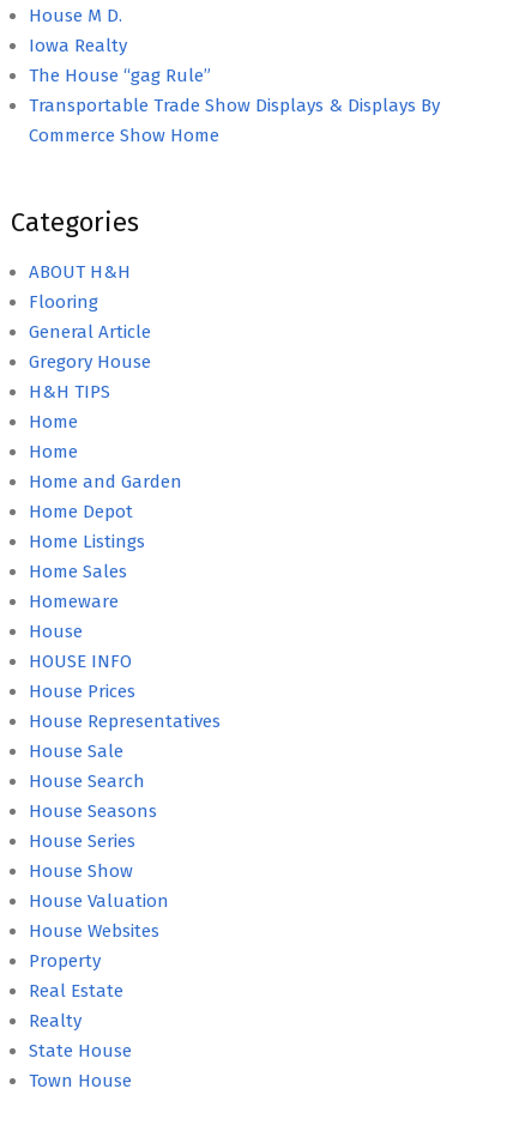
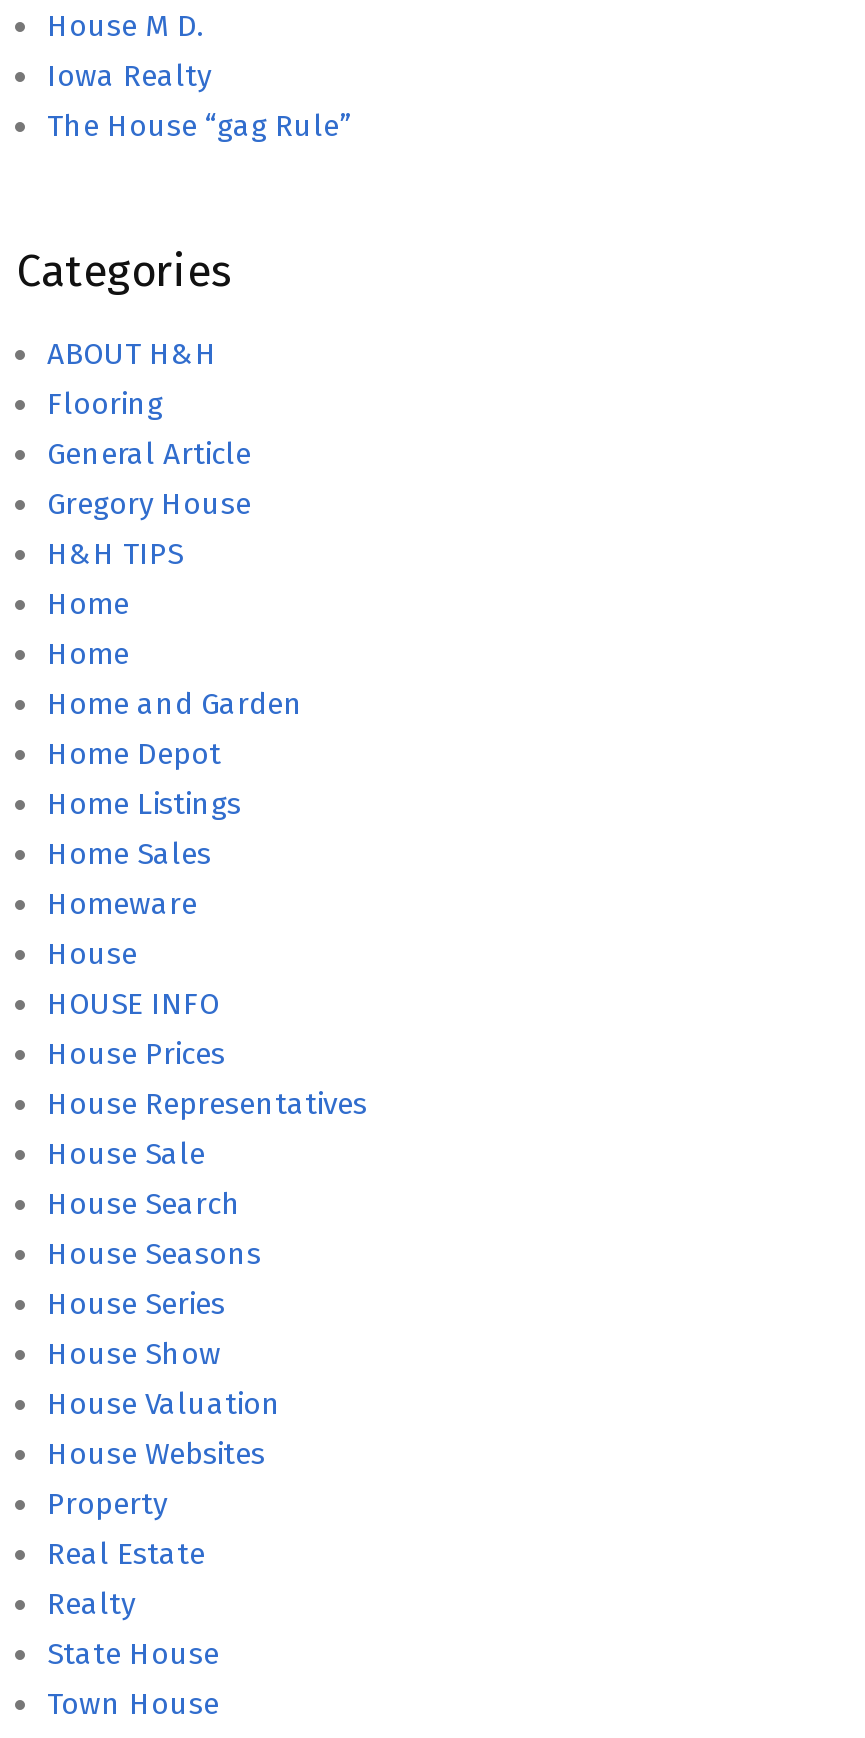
- Transportable Trade Show Displays & Displays By
- Commerce Show Home
